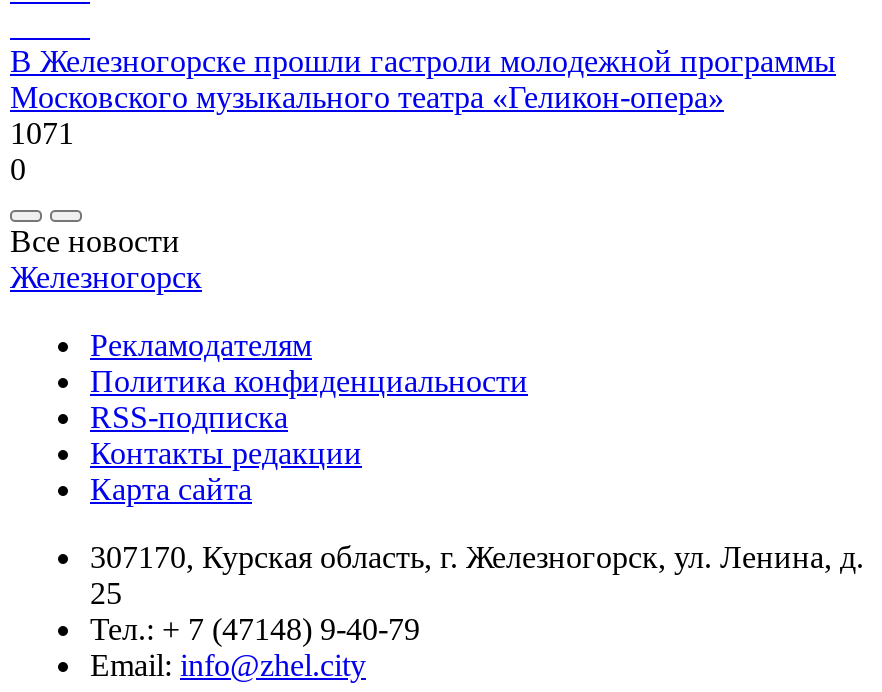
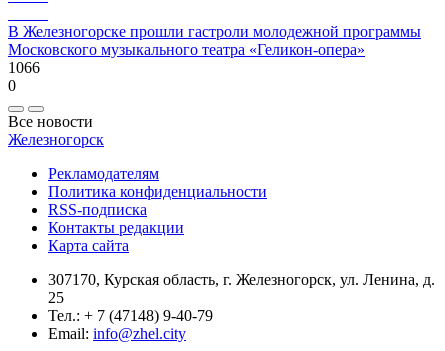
- 1071
+ 1066
